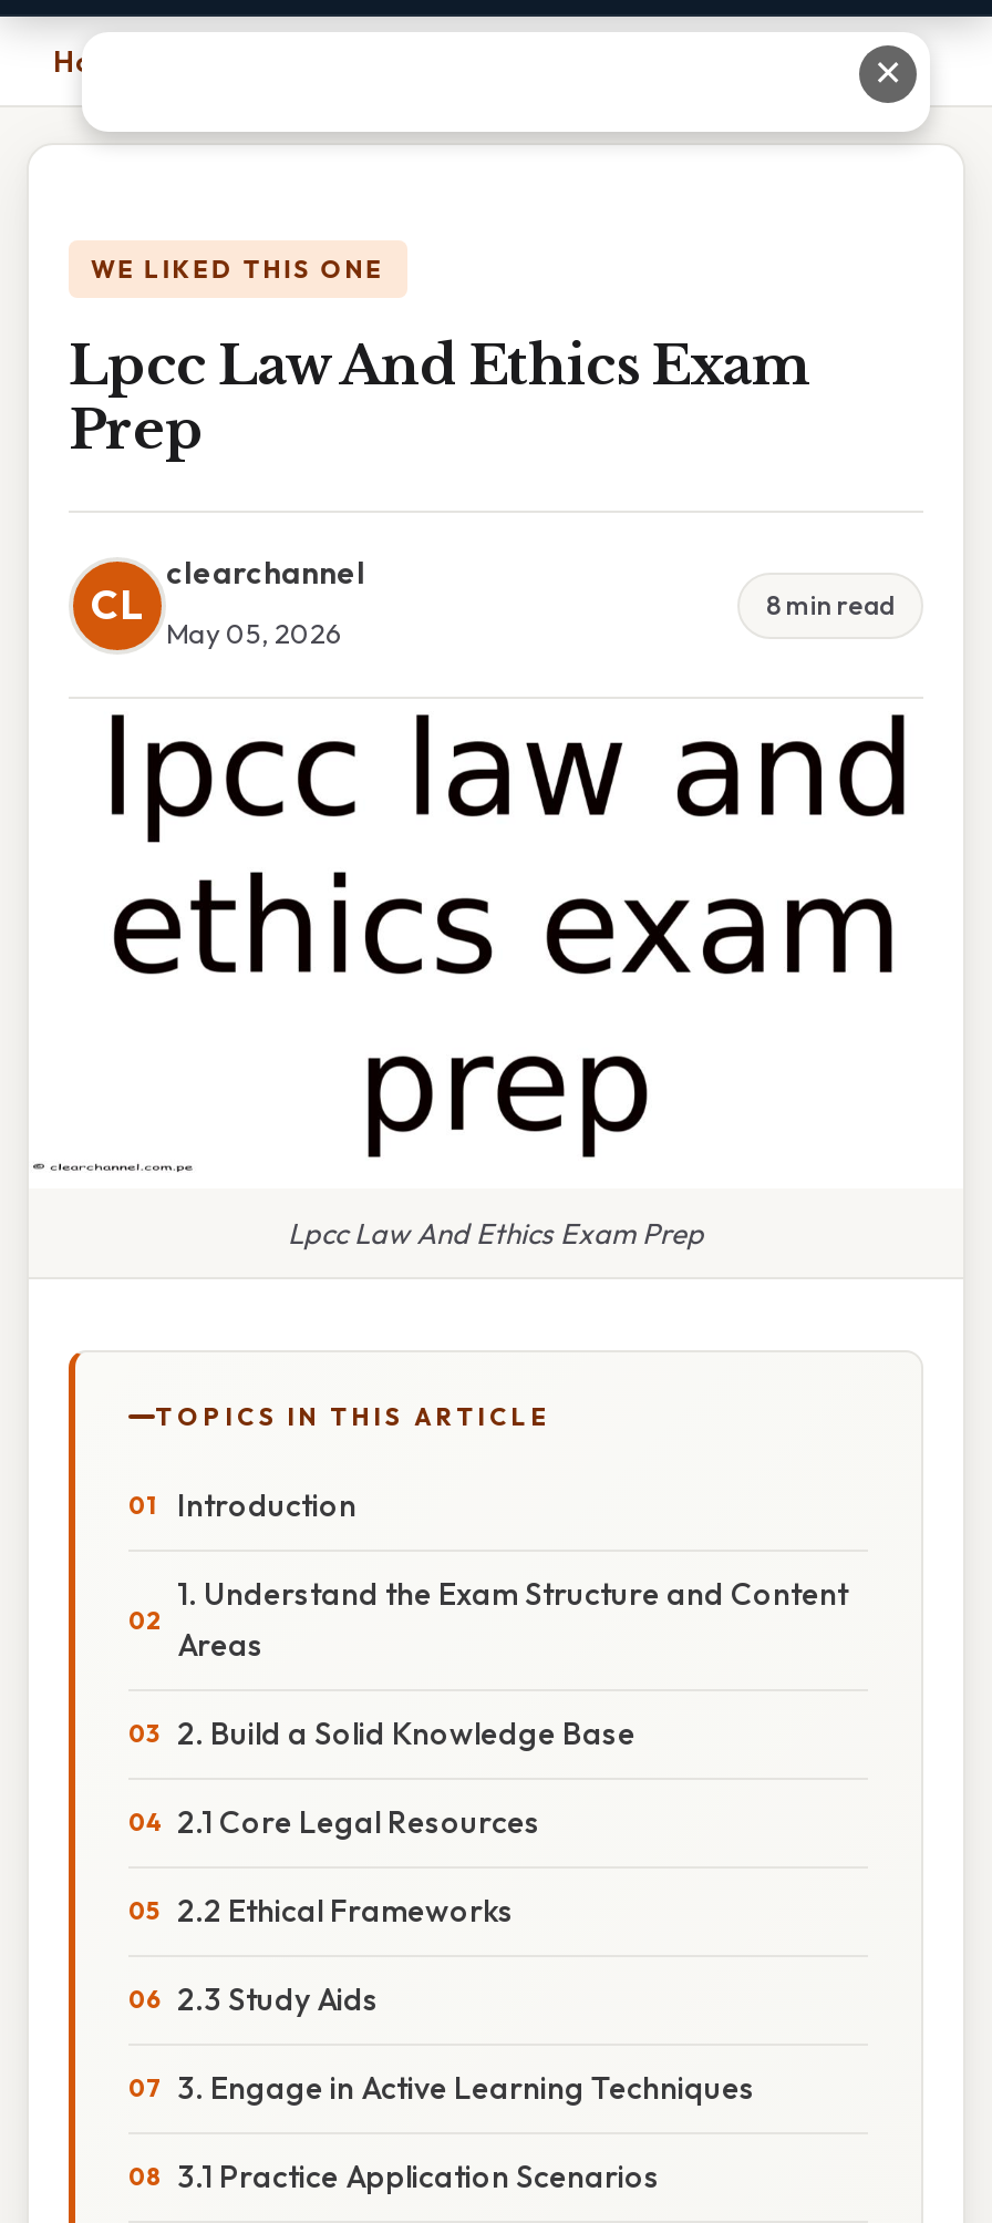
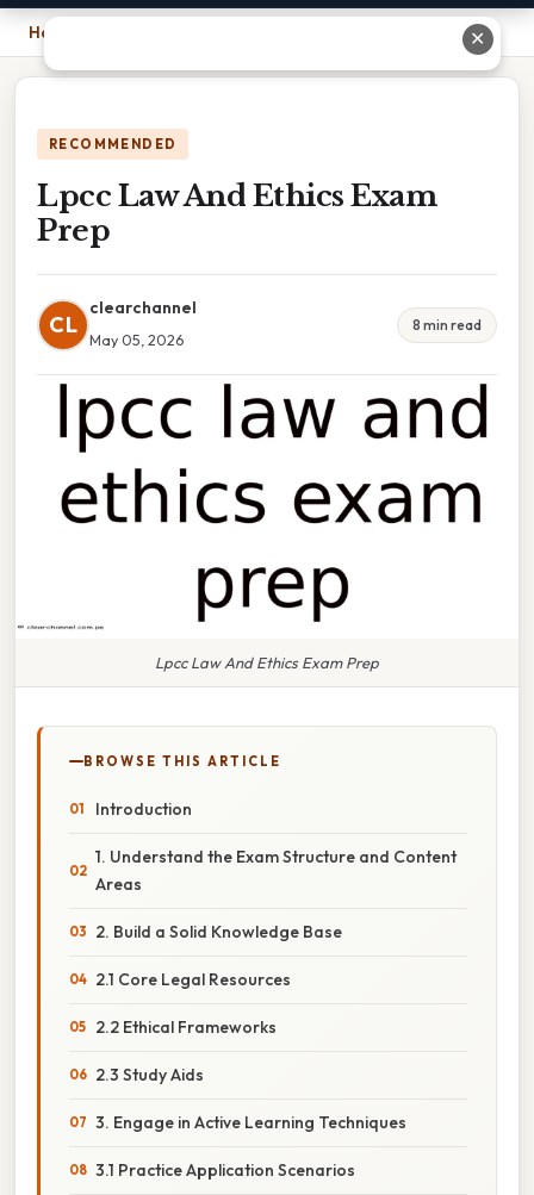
- WE LIKED THIS ONE
+ RECOMMENDED

- TOPICS IN THIS ARTICLE
+ BROWSE THIS ARTICLE
